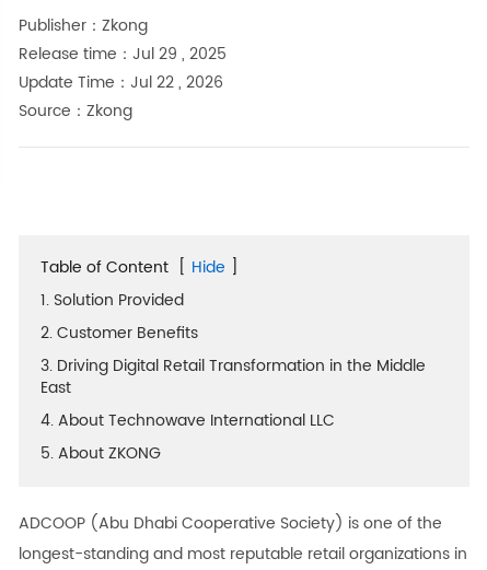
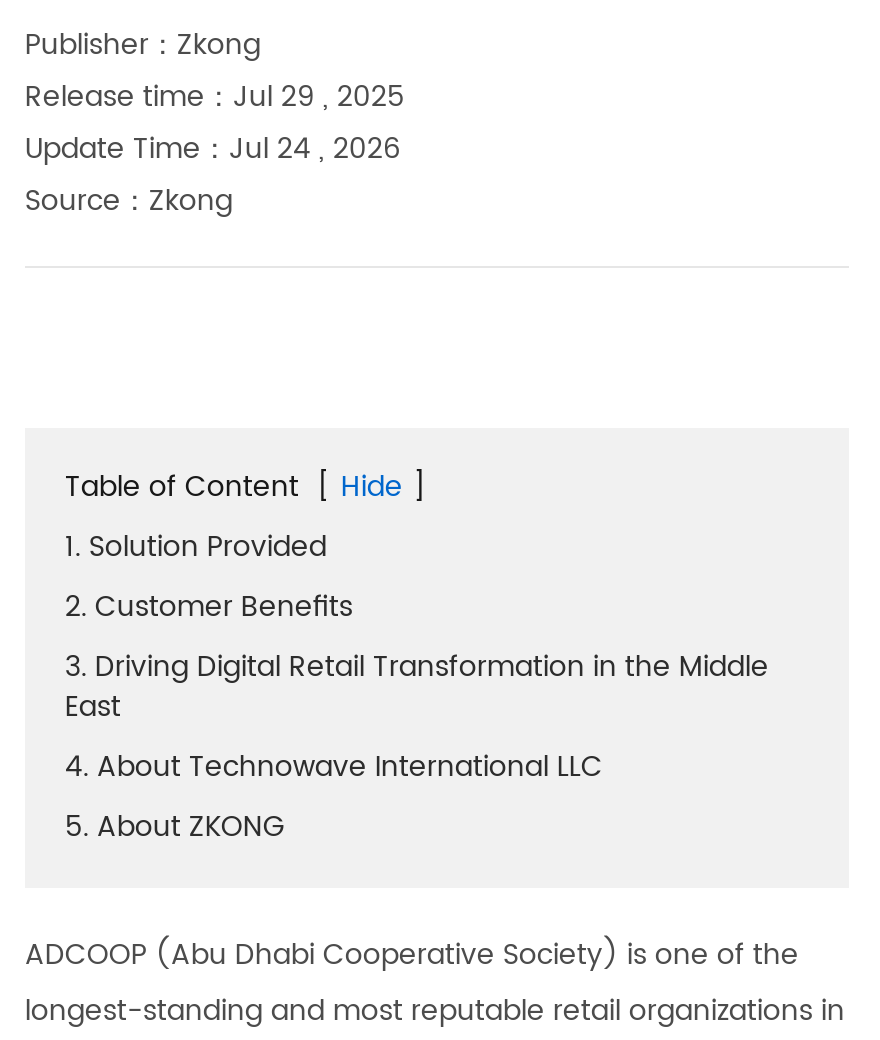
- Update Time：Jul 22 , 2026
+ Update Time：Jul 24 , 2026
